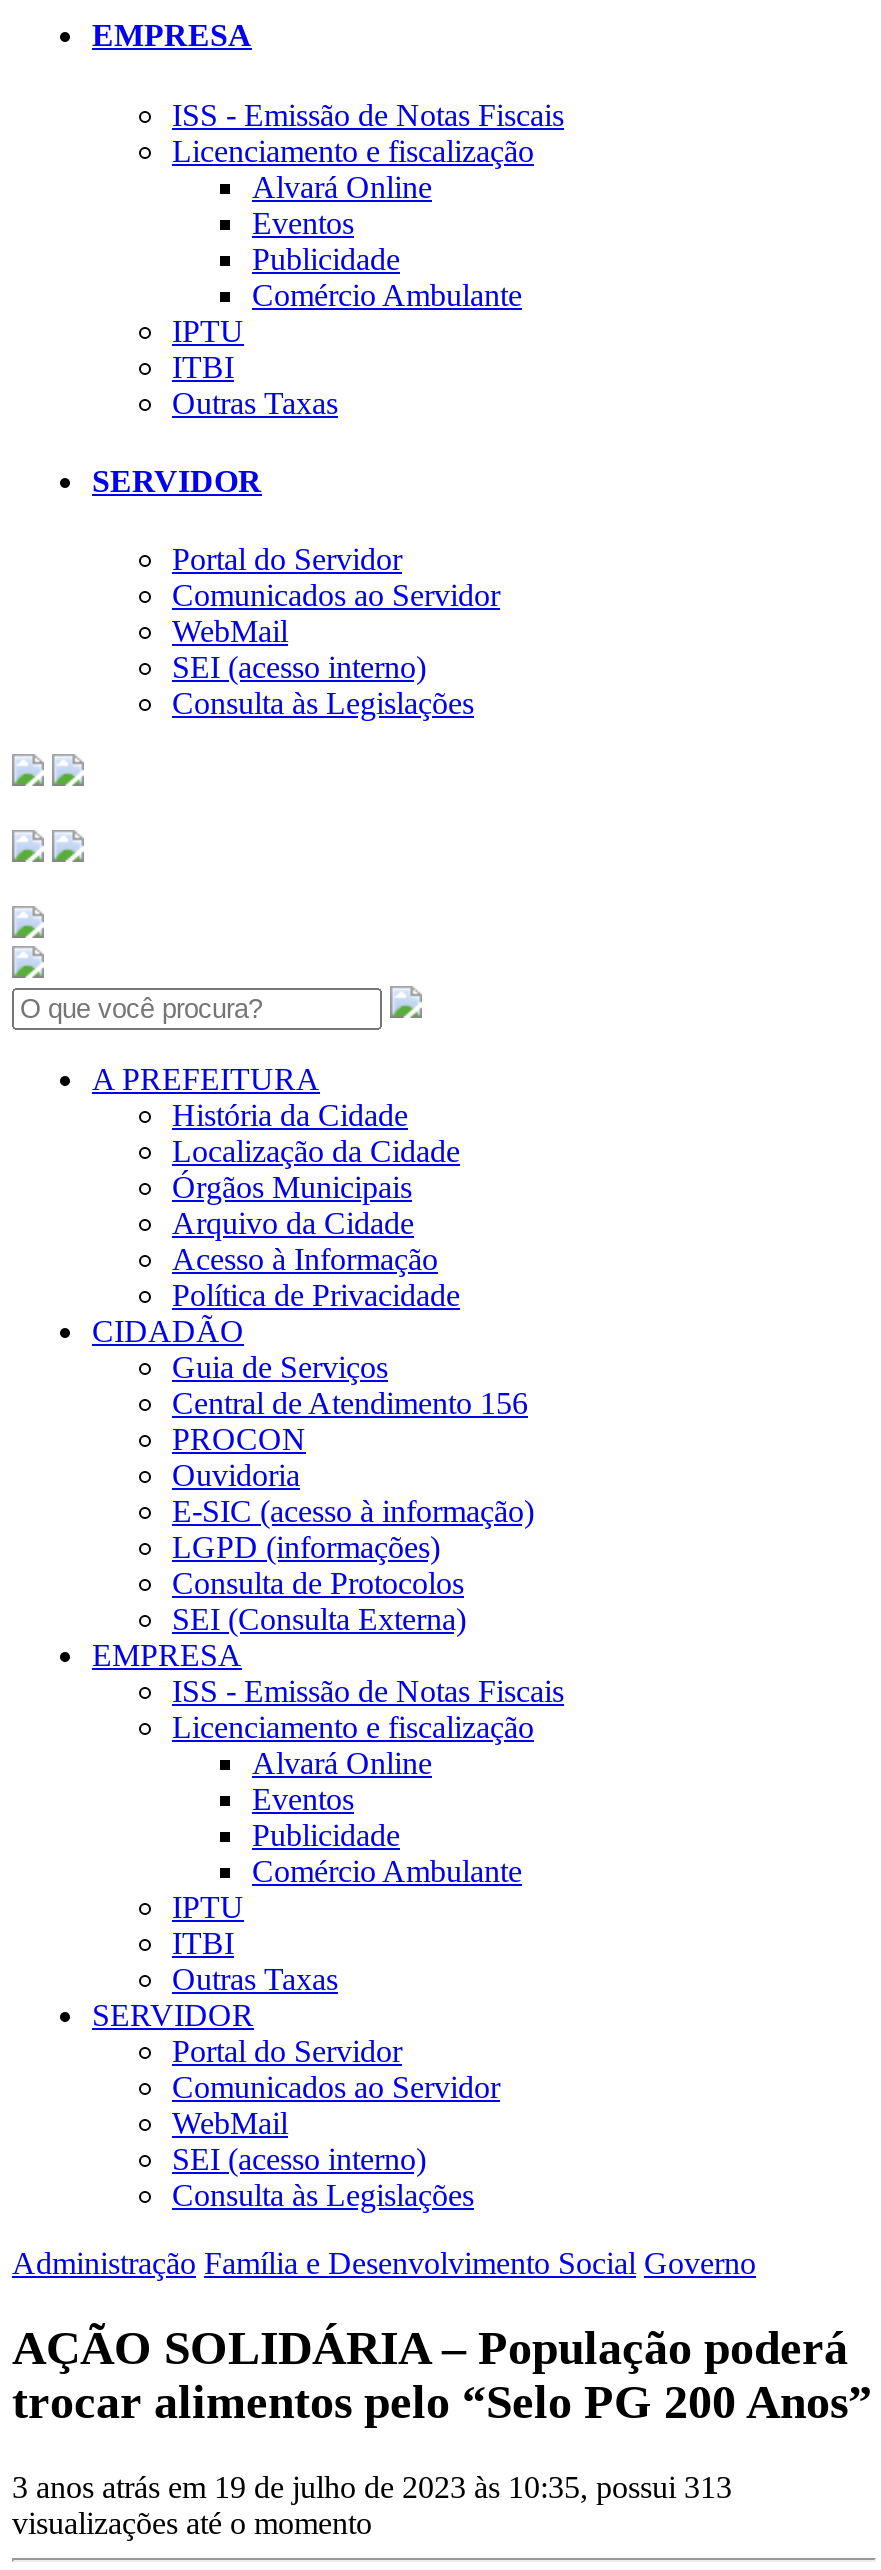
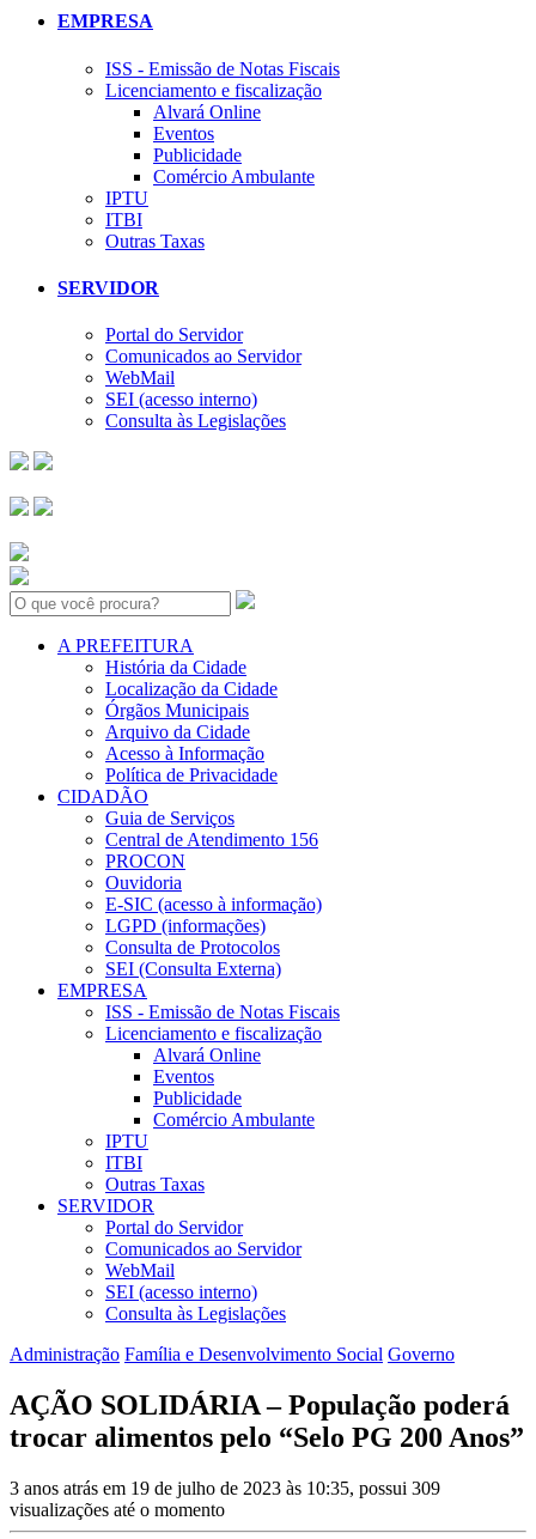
- 3 anos atrás em 19 de julho de 2023 às 10:35, possui 313
+ 3 anos atrás em 19 de julho de 2023 às 10:35, possui 309
